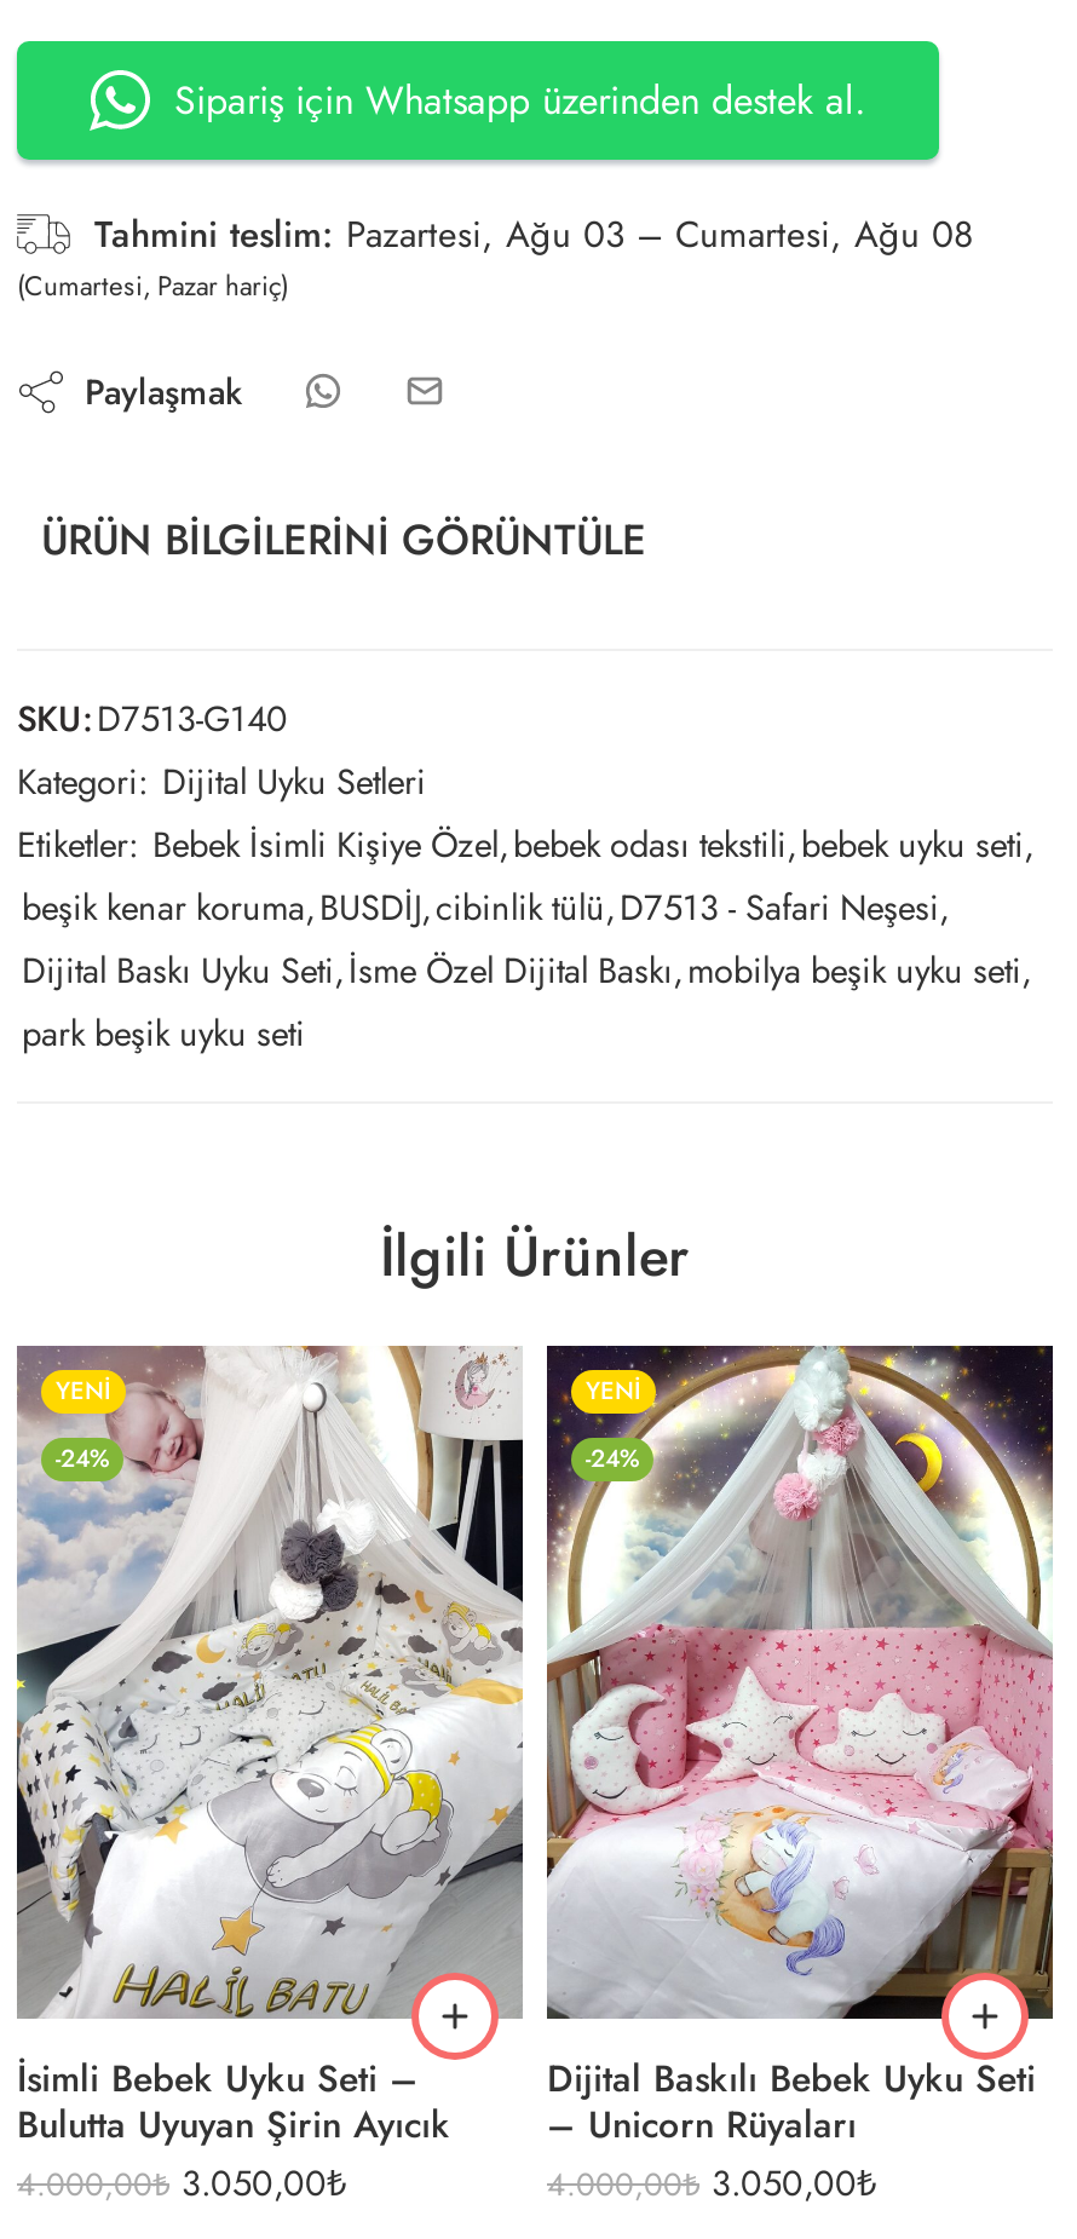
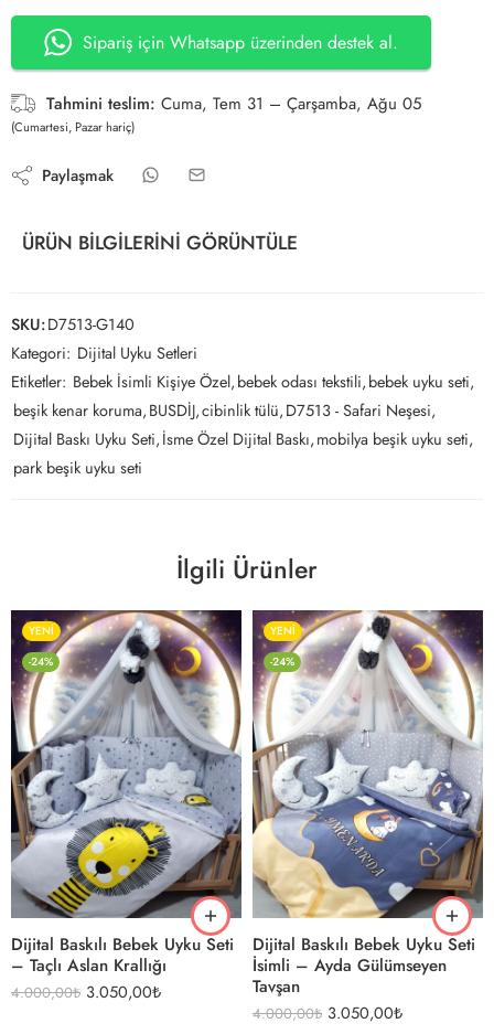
- Tahmini teslim: Pazartesi, Ağu 03 – Cumartesi, Ağu 08
+ Tahmini teslim: Cuma, Tem 31 – Çarşamba, Ağu 05

- [image]
- İsimli Bebek Uyku Seti –
- Bulutta Uyuyan Şirin Ayıcık
+ [image]
+ Dijital Baskılı Bebek Uyku Seti
+ – Taçlı Aslan Krallığı

- [image]
- – Unicorn Rüyaları
+ [image]
+ İsimli – Ayda Gülümseyen
+ Tavşan
